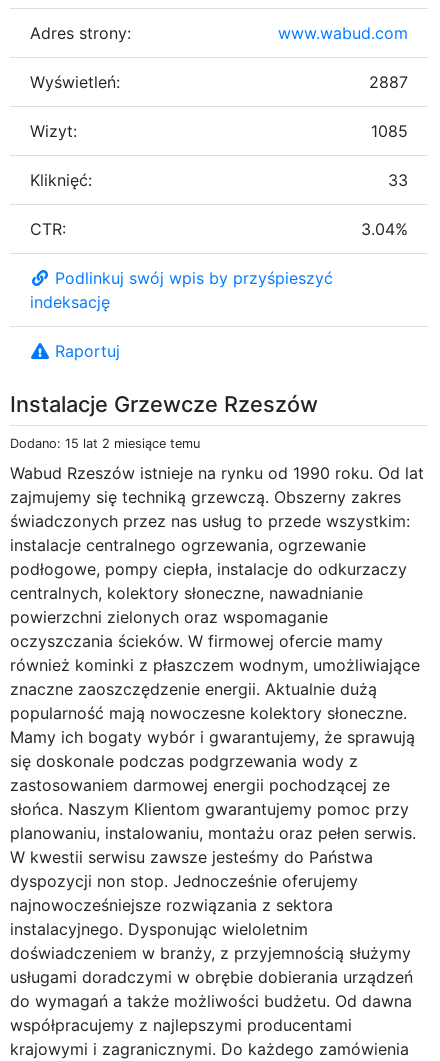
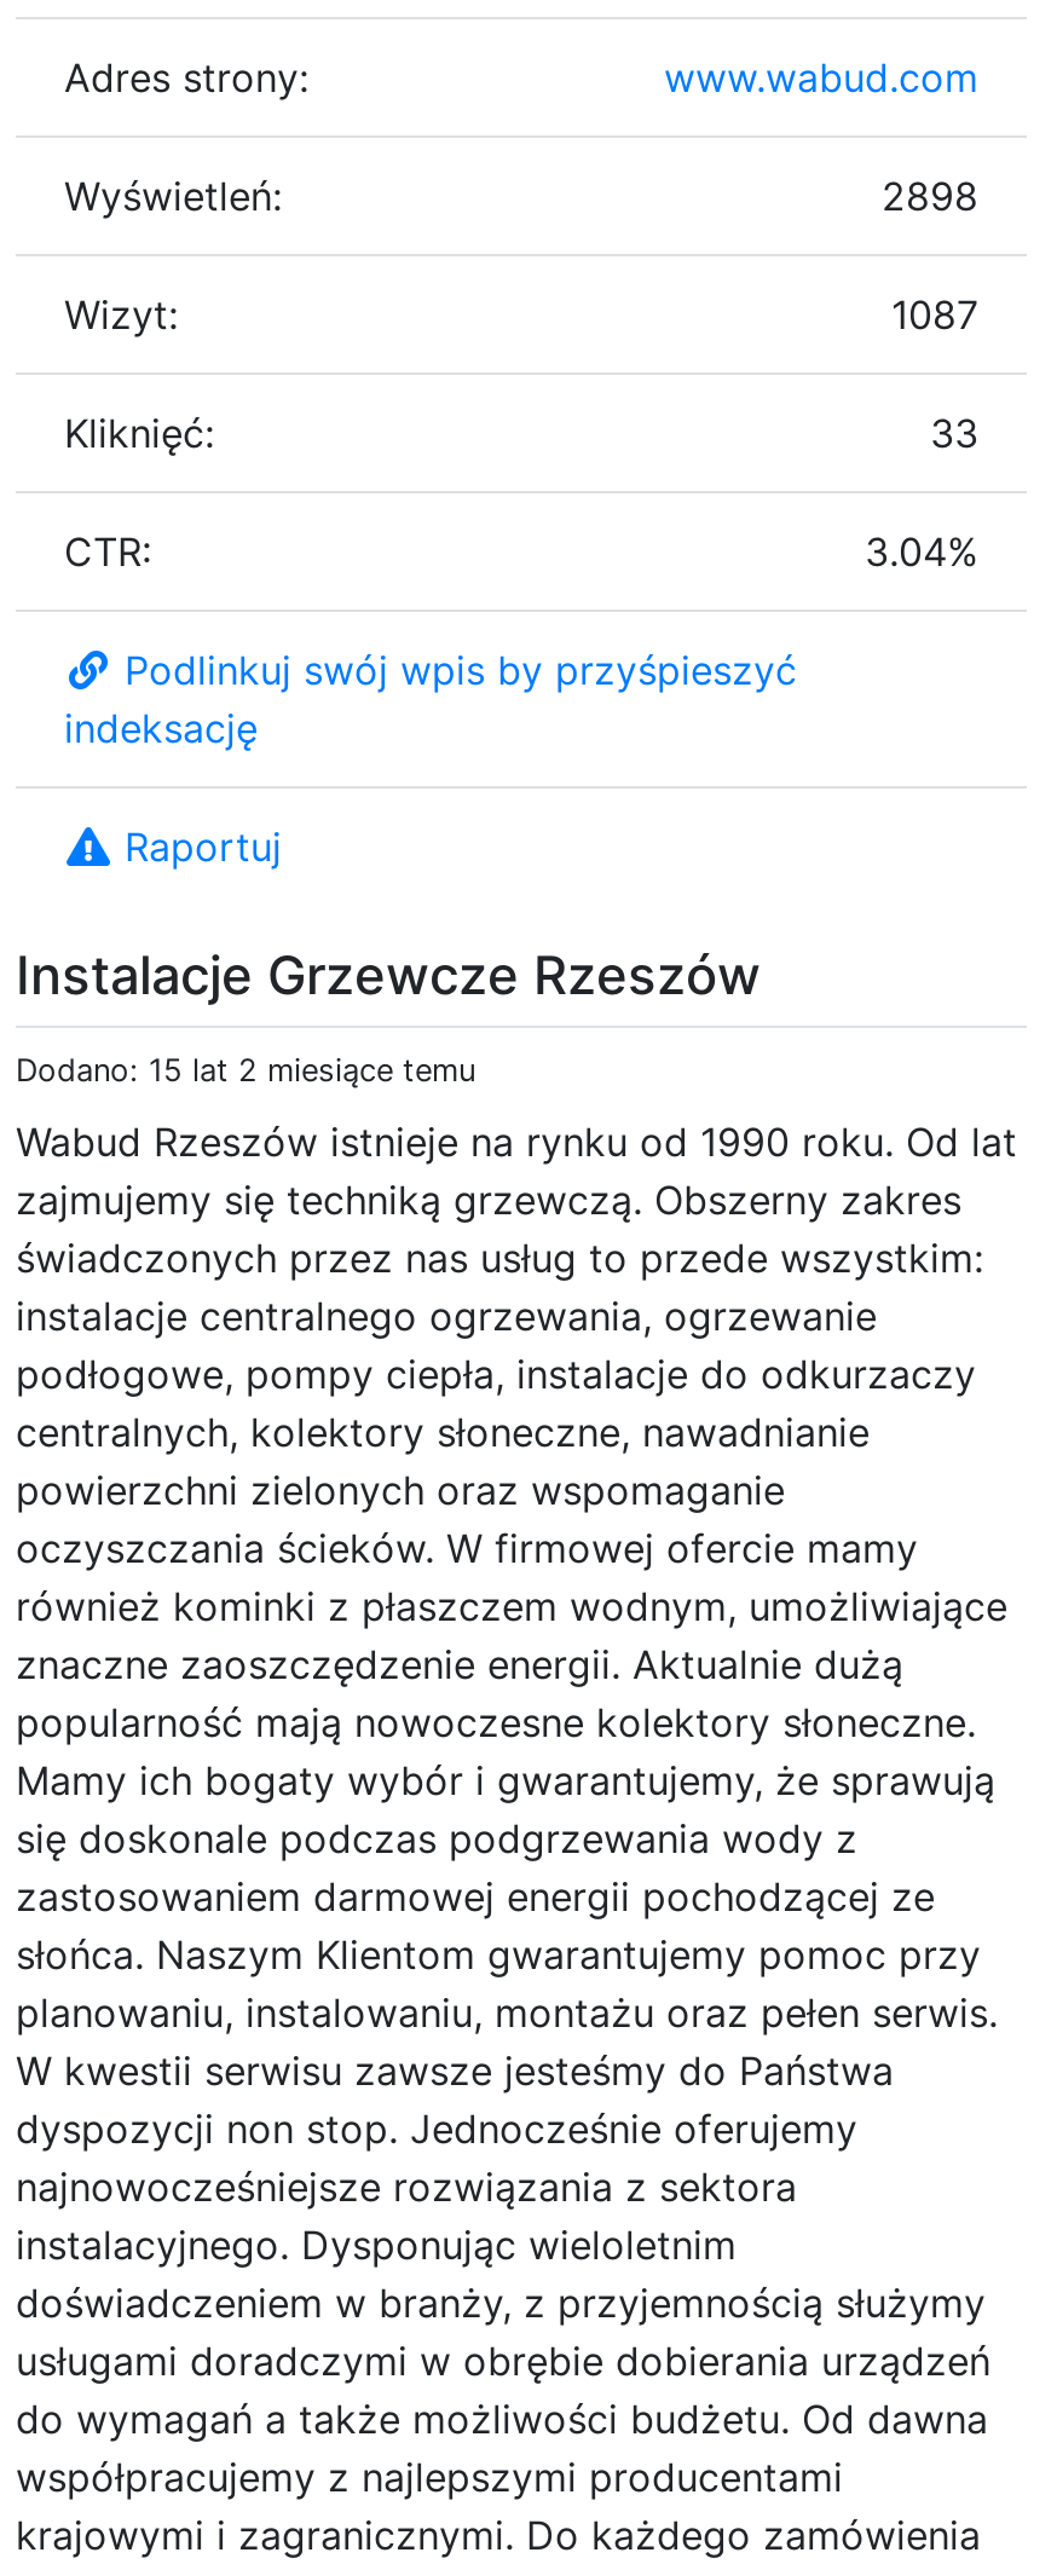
- 2887
+ 2898

- 1085
+ 1087
